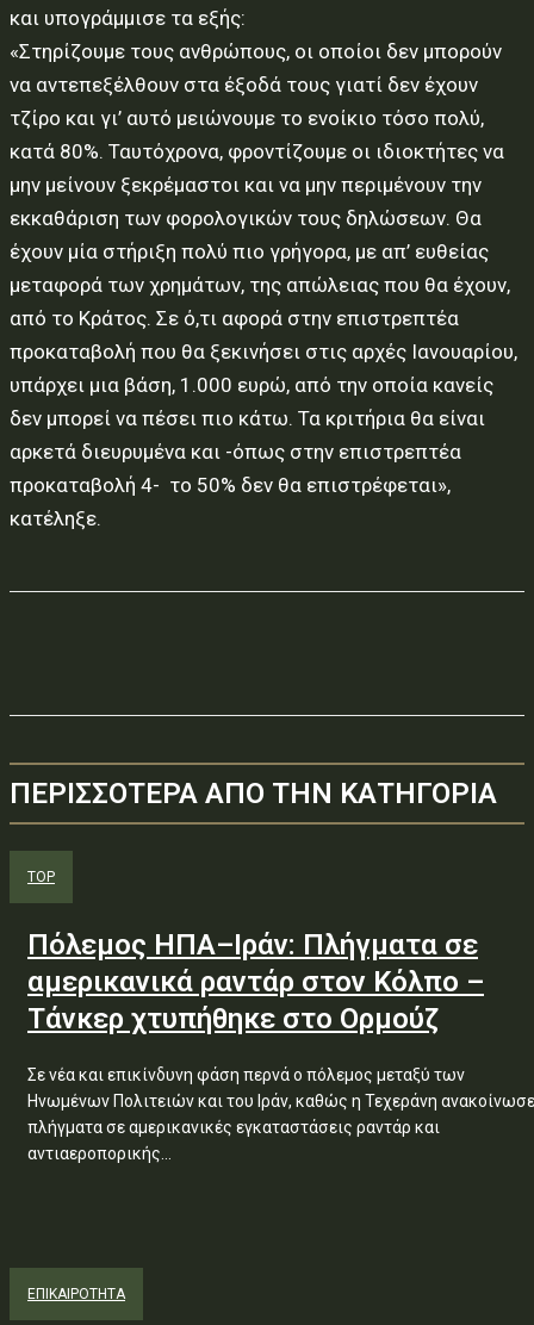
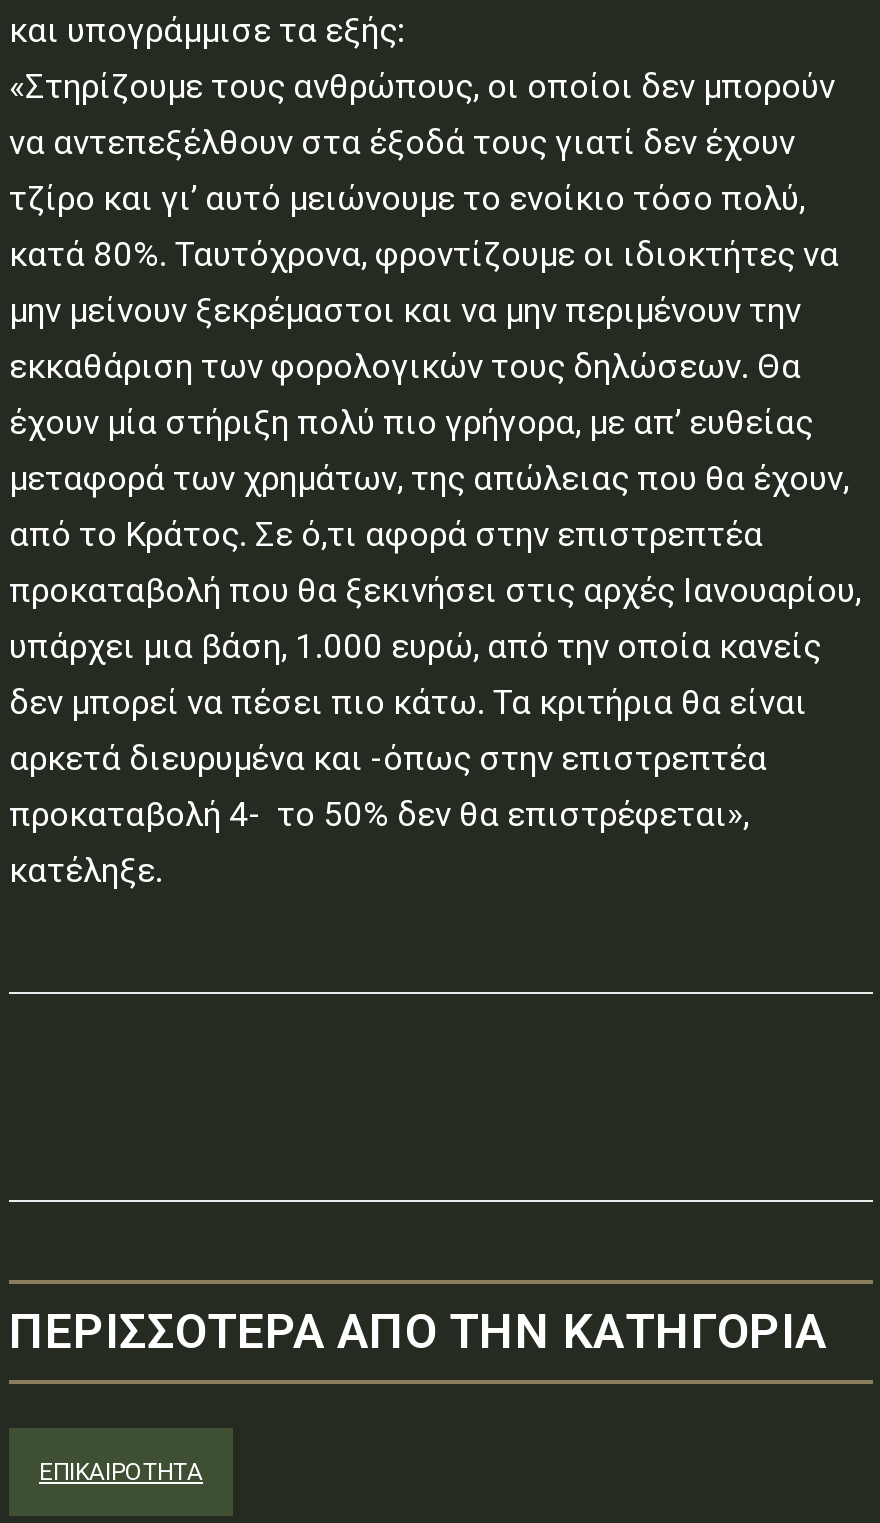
- TOP
- Πόλεμος ΗΠΑ–Ιράν: Πλήγματα σε
- αμερικανικά ραντάρ στον Κόλπο –
- Τάνκερ χτυπήθηκε στο Ορμούζ
- Σε νέα και επικίνδυνη φάση περνά ο πόλεμος μεταξύ των
- Ηνωμένων Πολιτειών και του Ιράν, καθώς η Τεχεράνη ανακοίνωσε
- πλήγματα σε αμερικανικές εγκαταστάσεις ραντάρ και
- αντιαεροπορικής...
